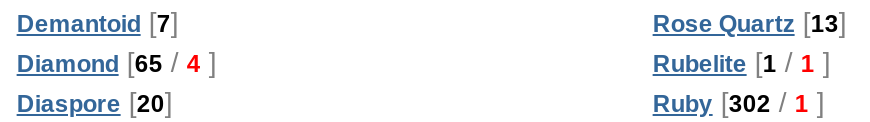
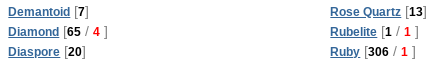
- Ruby [302 / 1 ]
+ Ruby [306 / 1 ]
